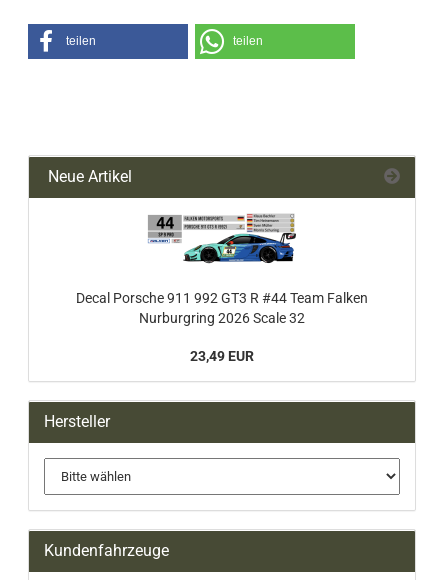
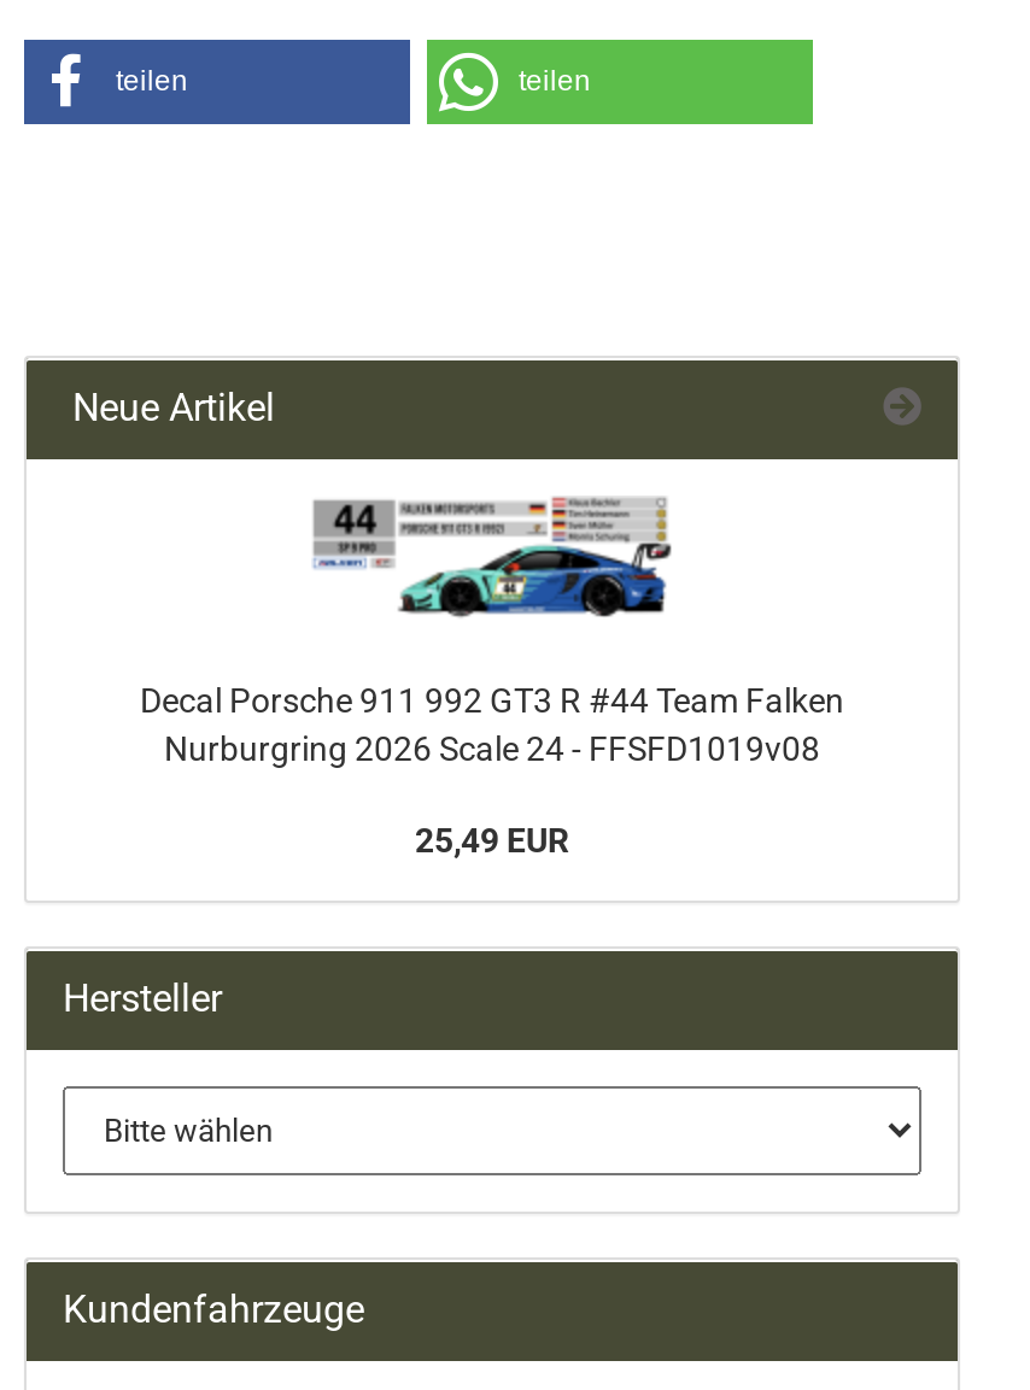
- Nurburgring 2026 Scale 32
+ Nurburgring 2026 Scale 24 - FFSFD1019v08

- 23,49 EUR
+ 25,49 EUR
